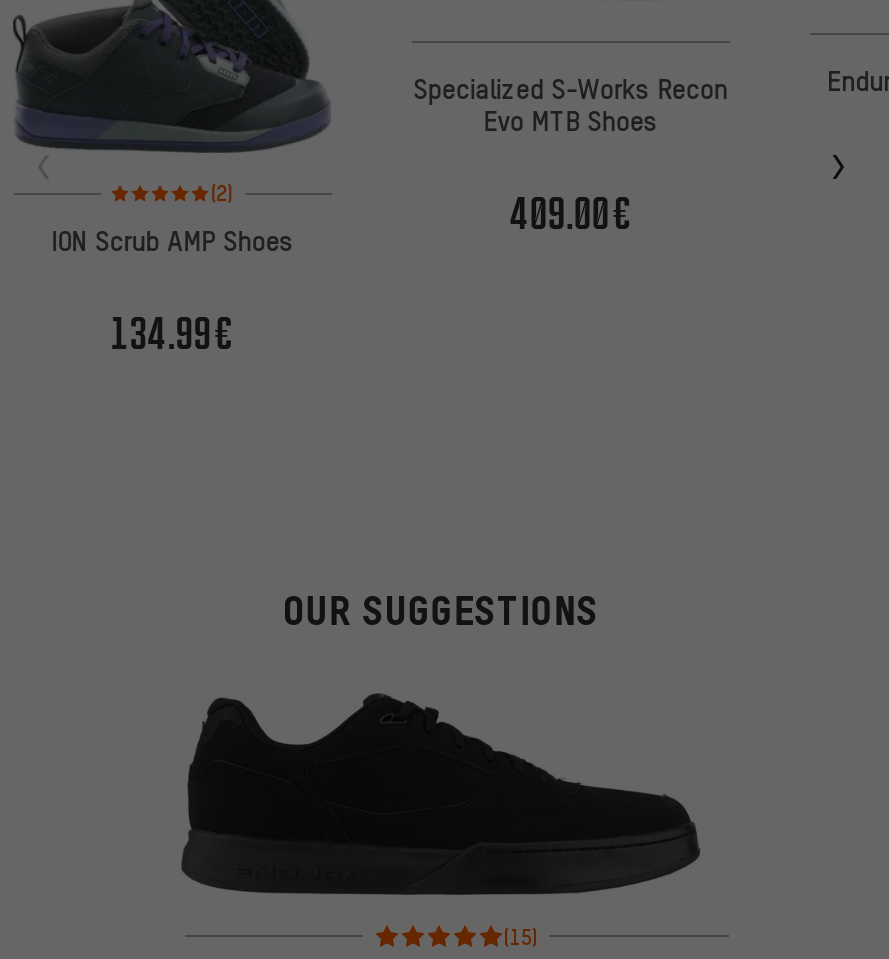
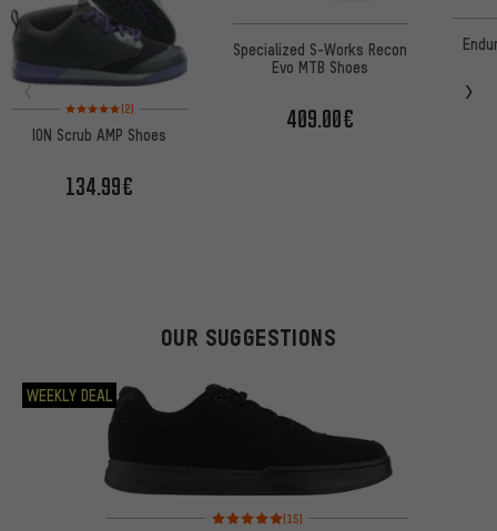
+ WEEKLY DEAL
